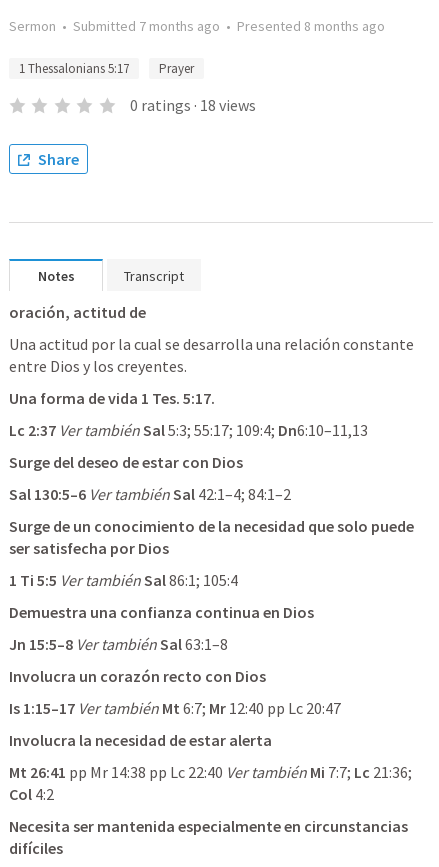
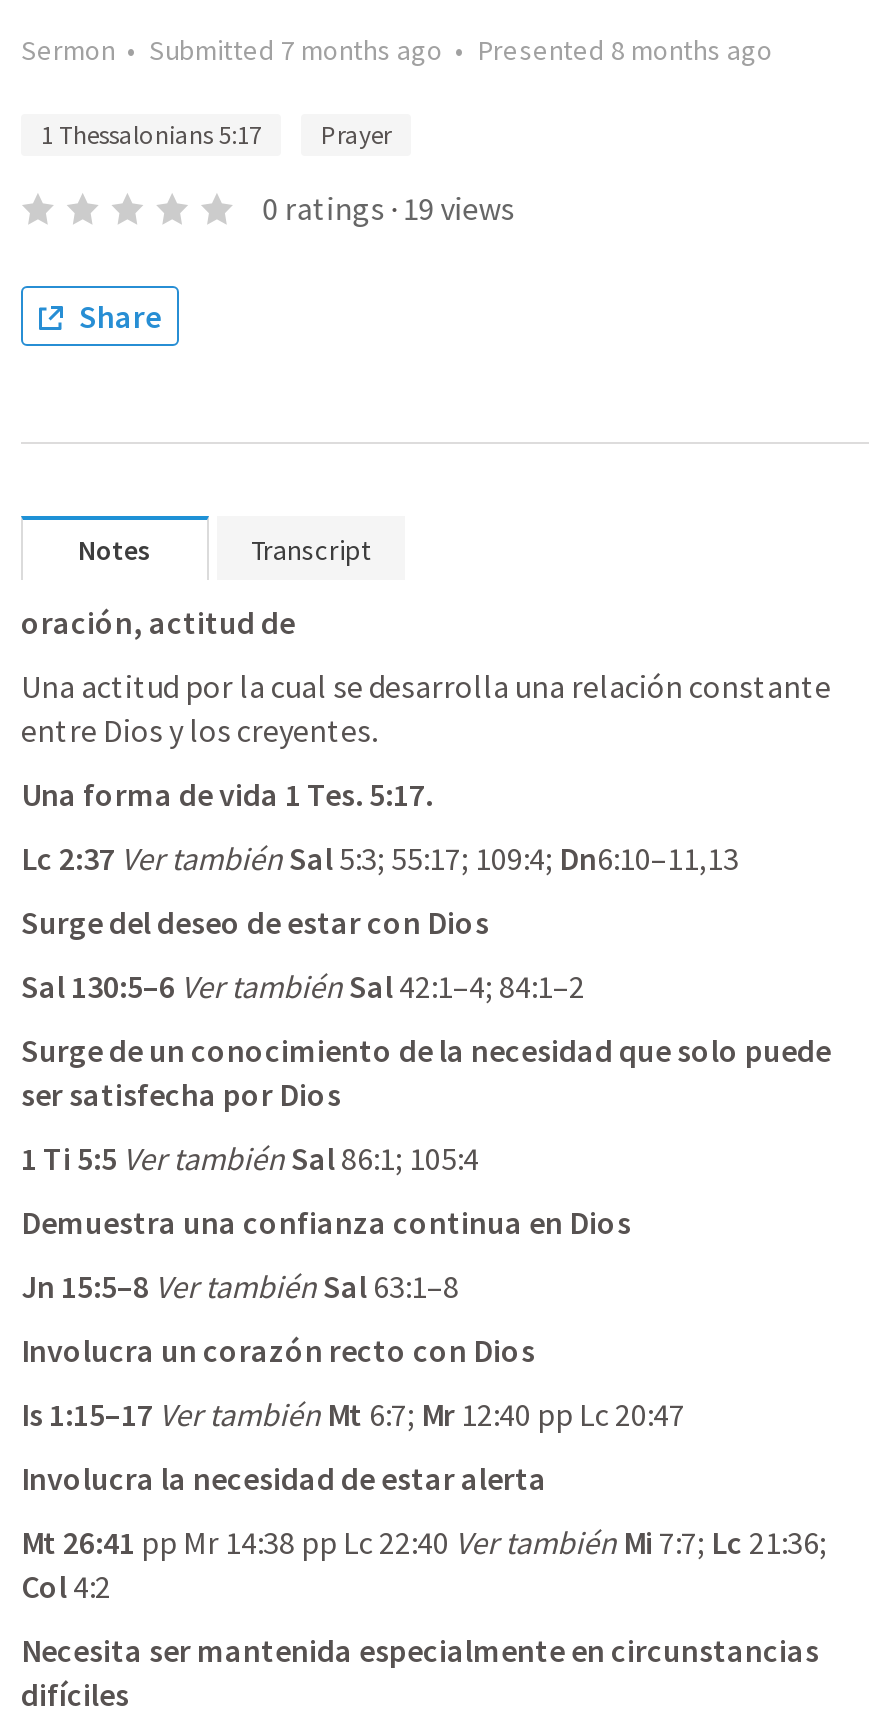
- 0 ratings · 18 views
+ 0 ratings · 19 views
